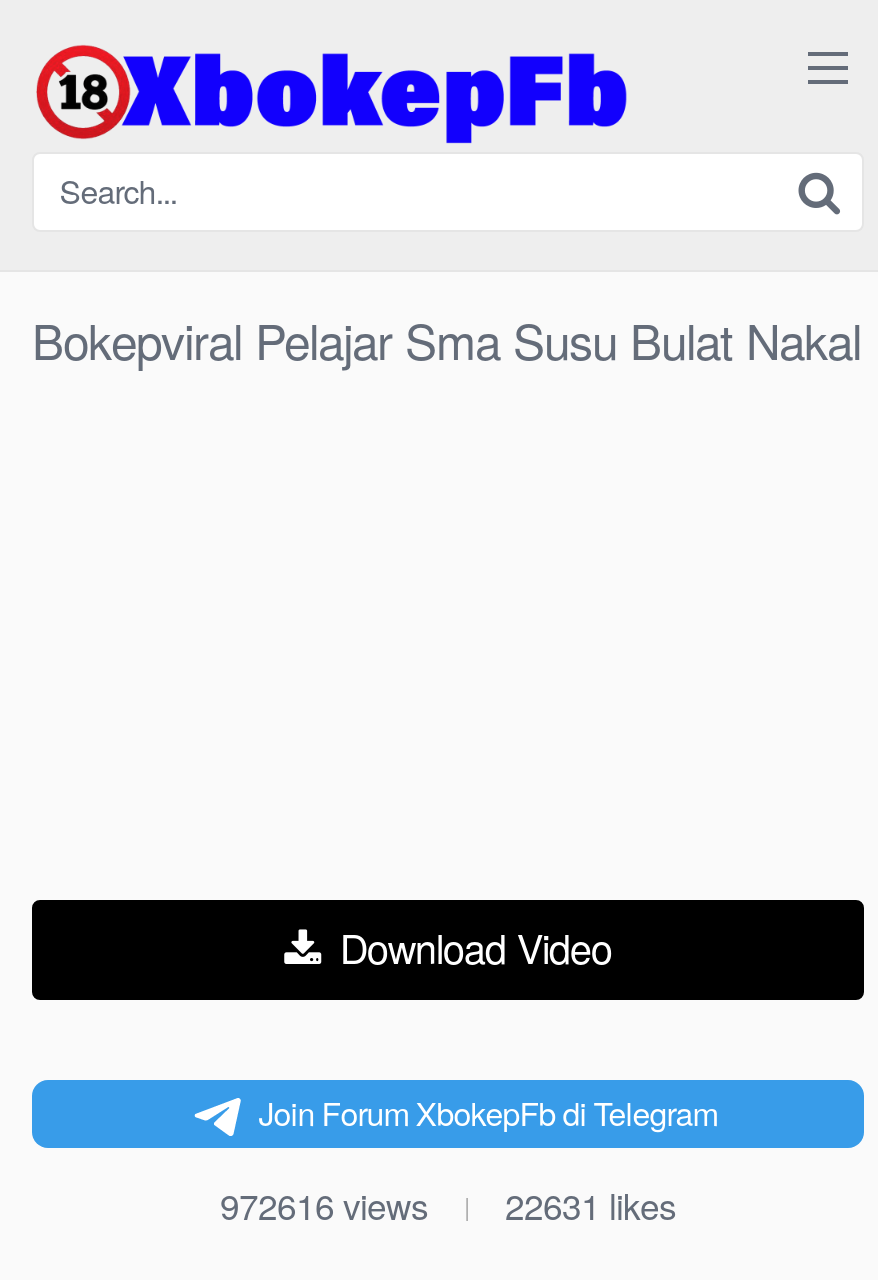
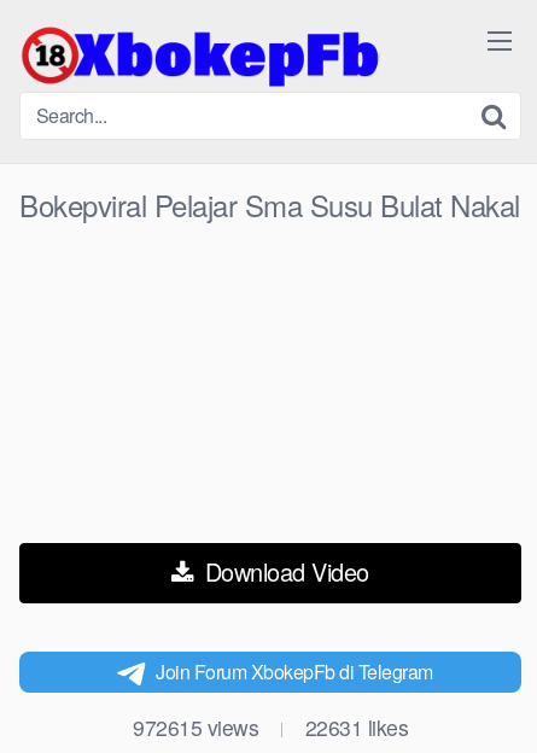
- 972616 views
+ 972615 views
